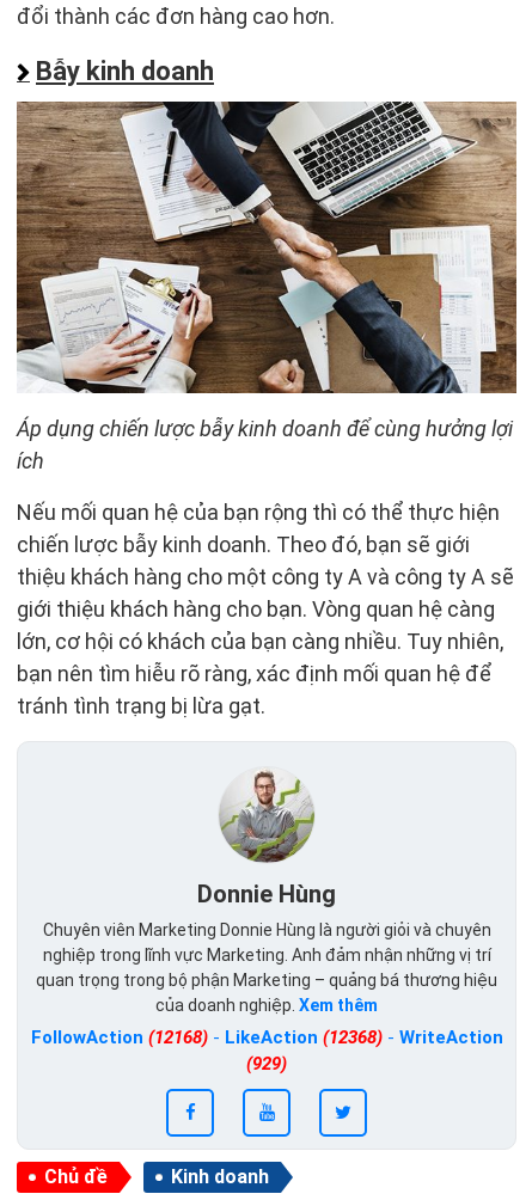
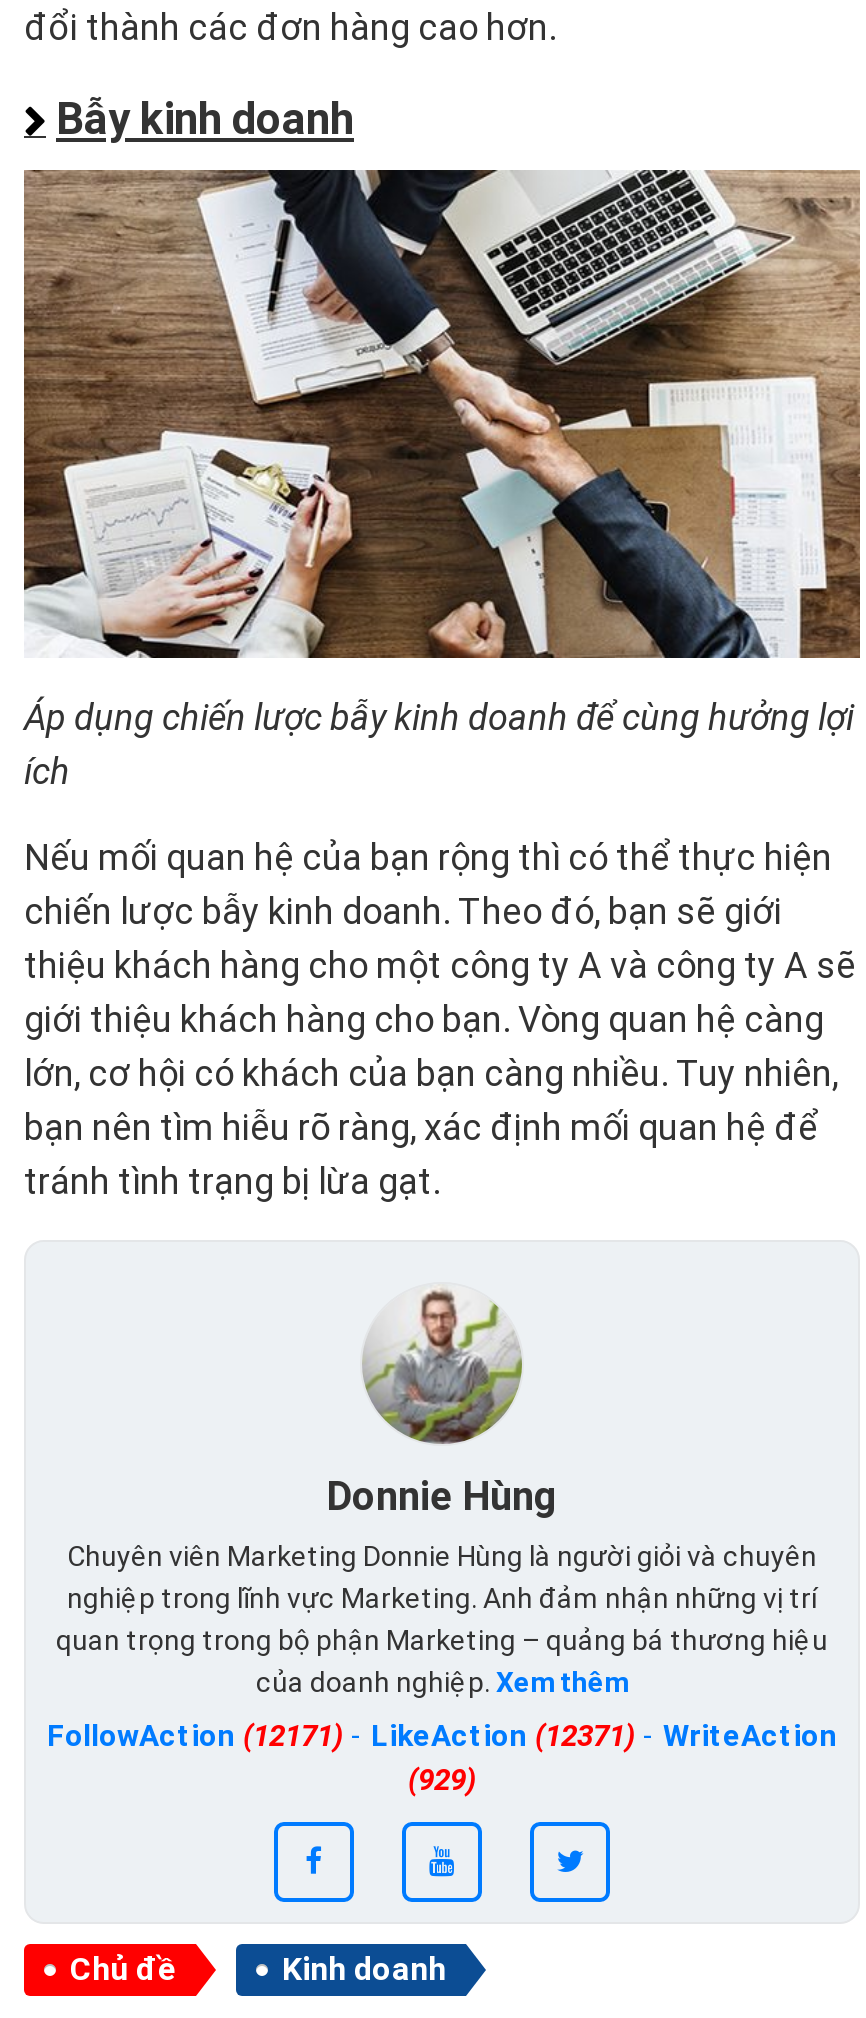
- FollowAction (12168) - LikeAction (12368) - WriteAction
+ FollowAction (12171) - LikeAction (12371) - WriteAction
